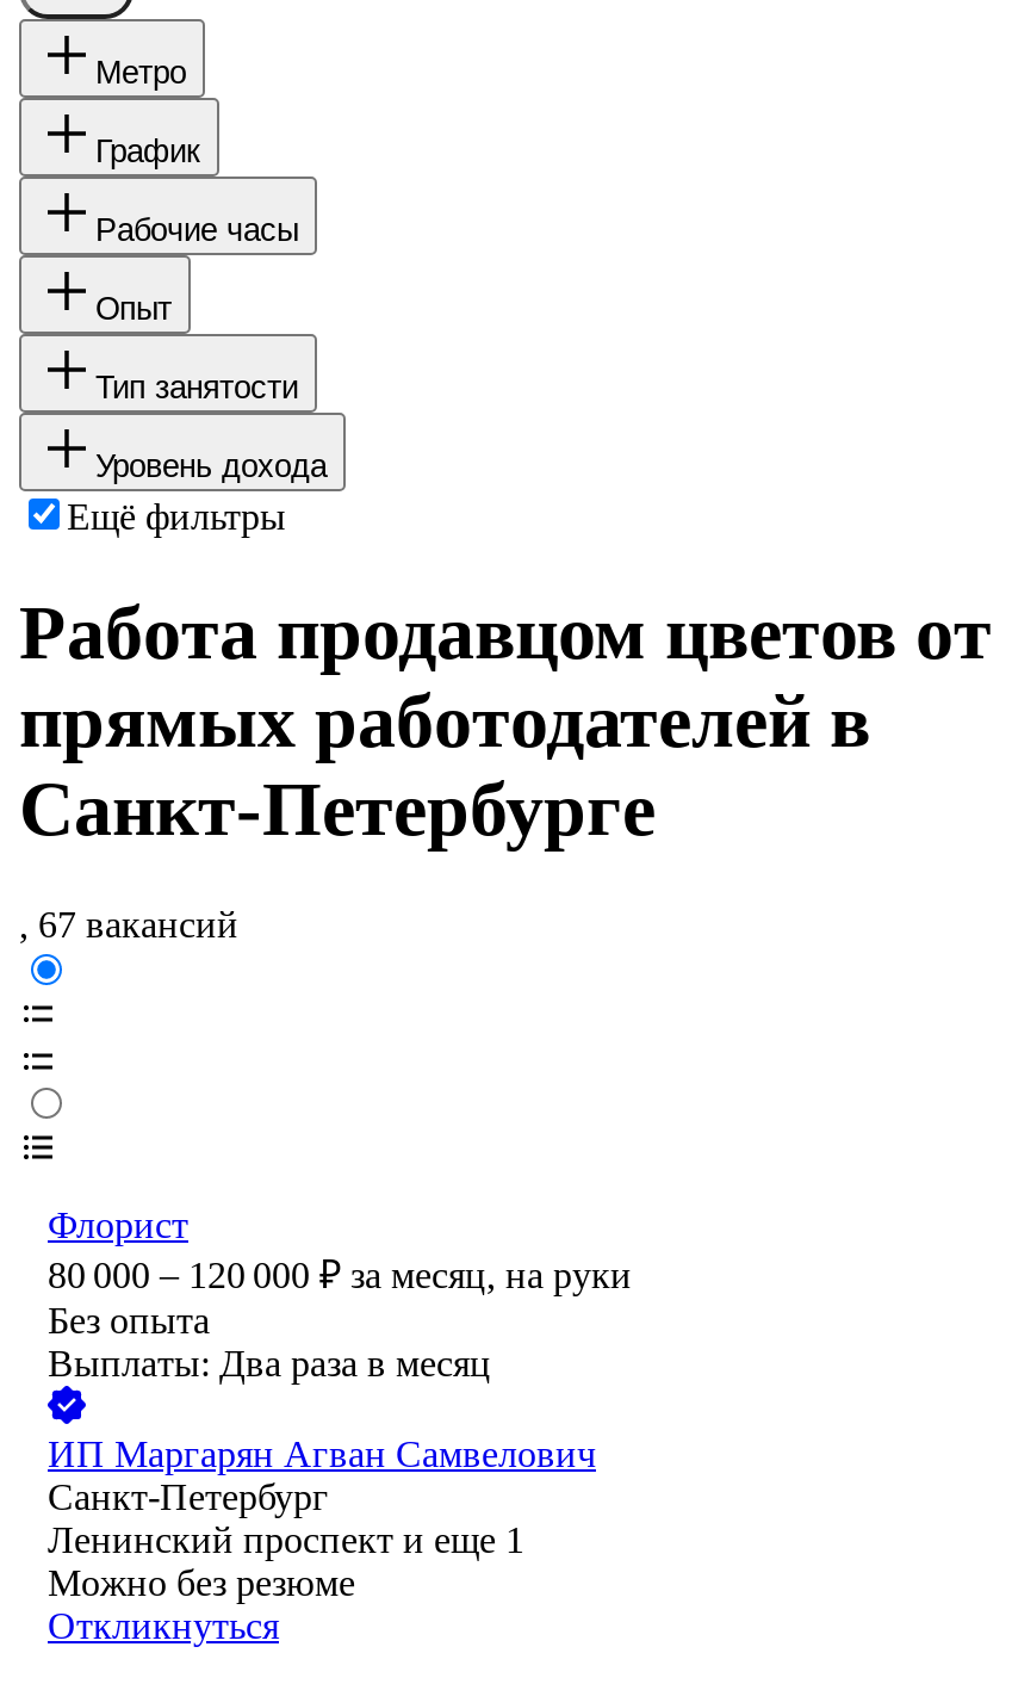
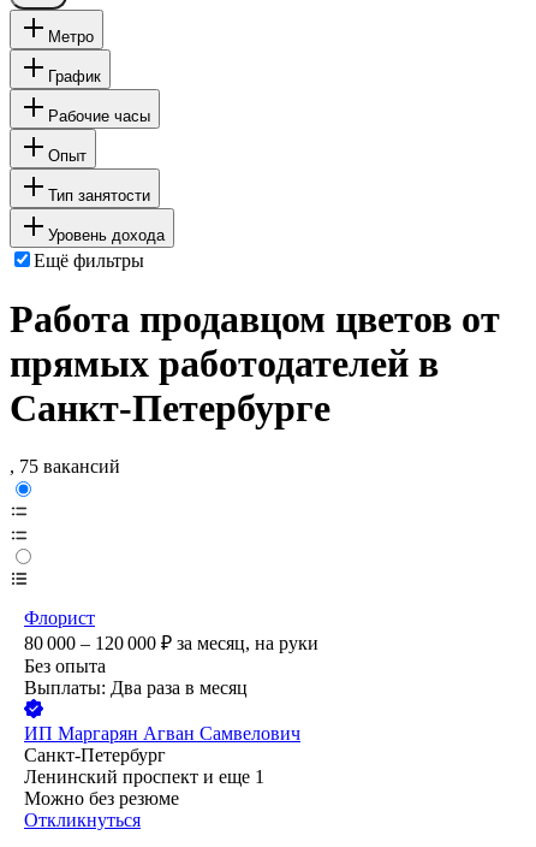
- , 67 вакансий
+ , 75 вакансий
